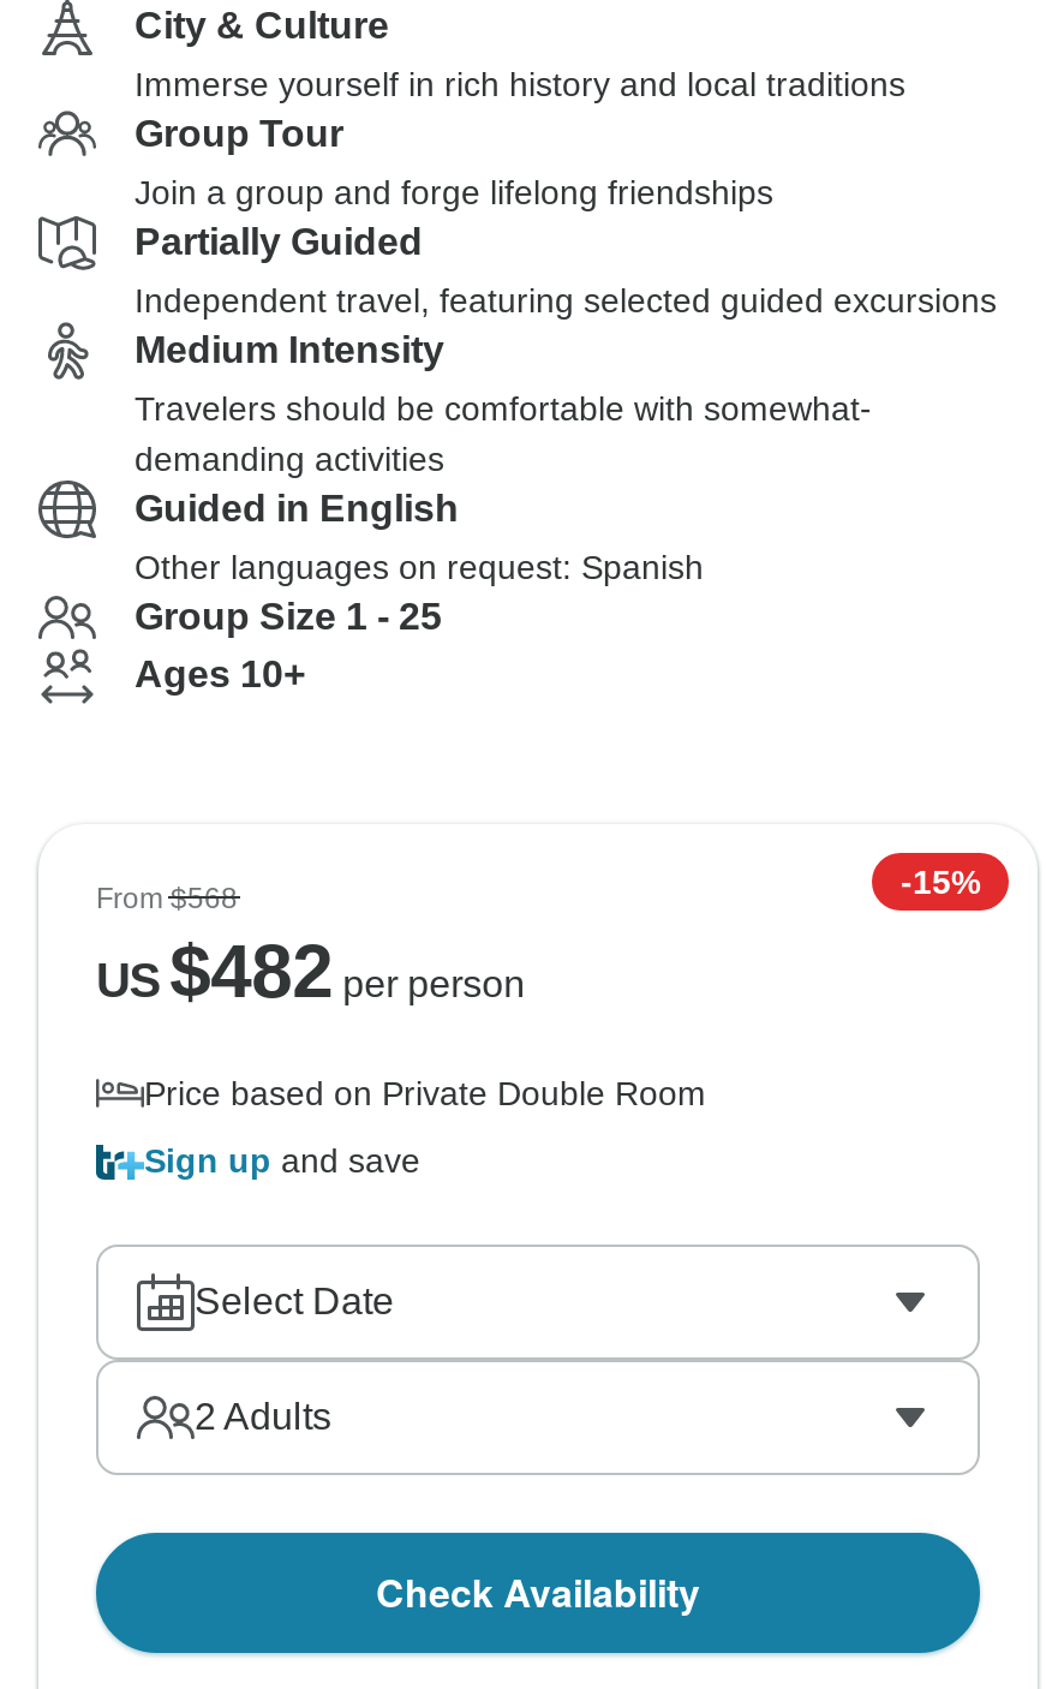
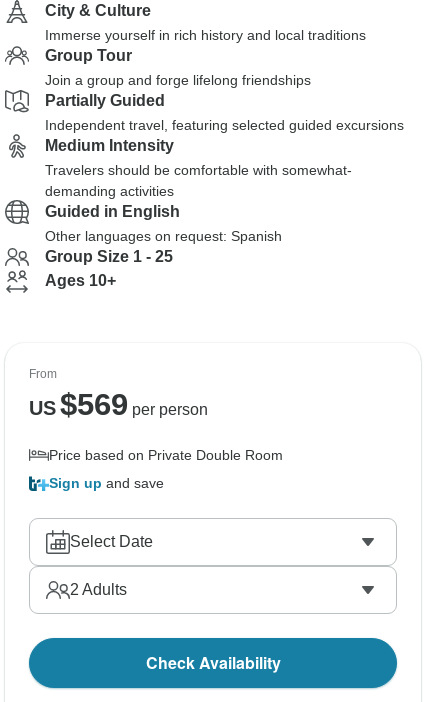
- From $568
- -15%
- US $482 per person
+ From
+ US $569 per person
